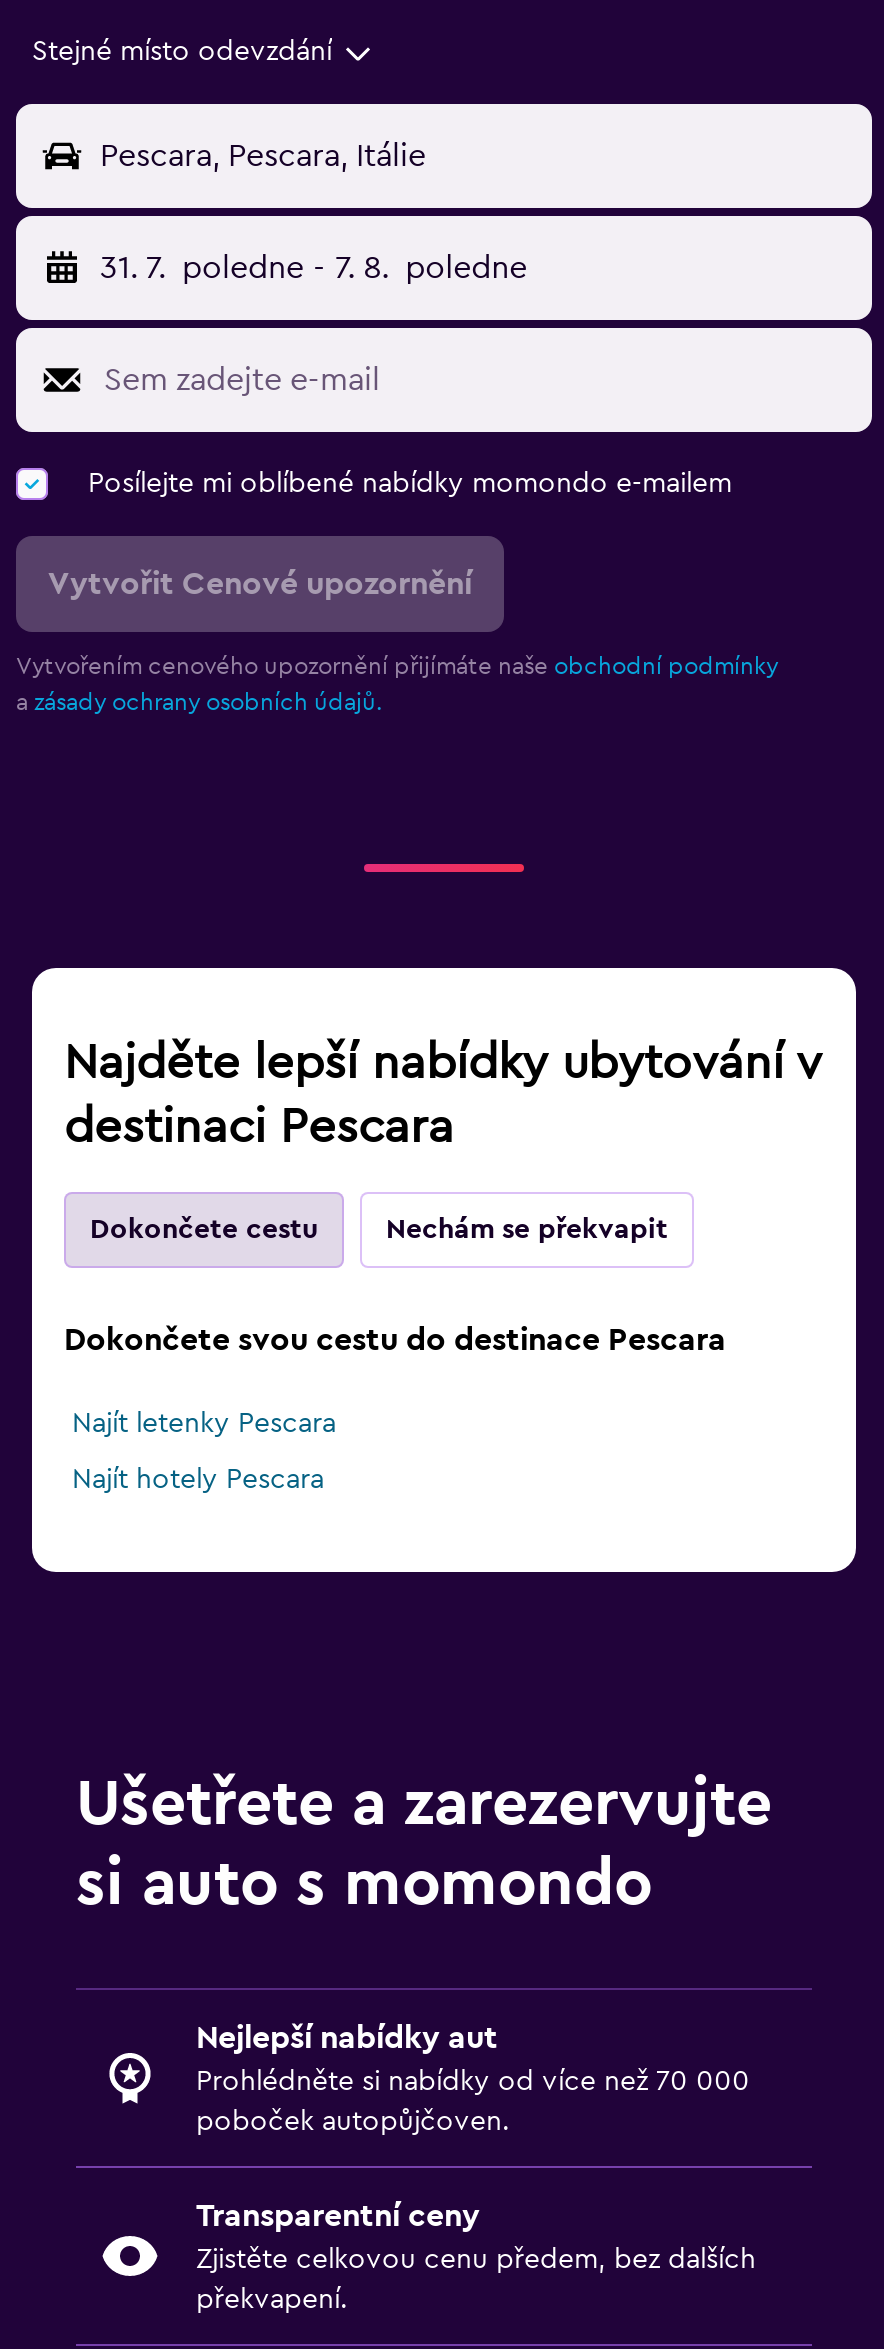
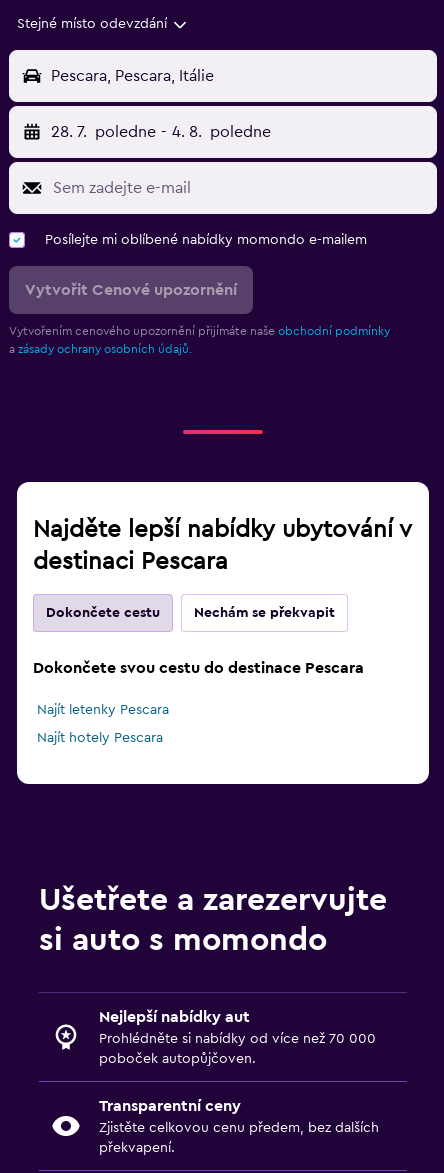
- 31. 7. poledne - 7. 8. poledne
+ 28. 7. poledne - 4. 8. poledne
